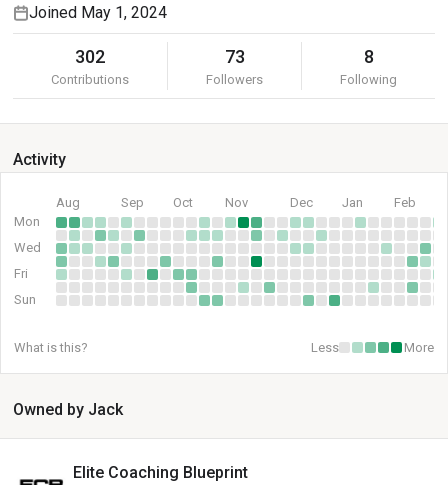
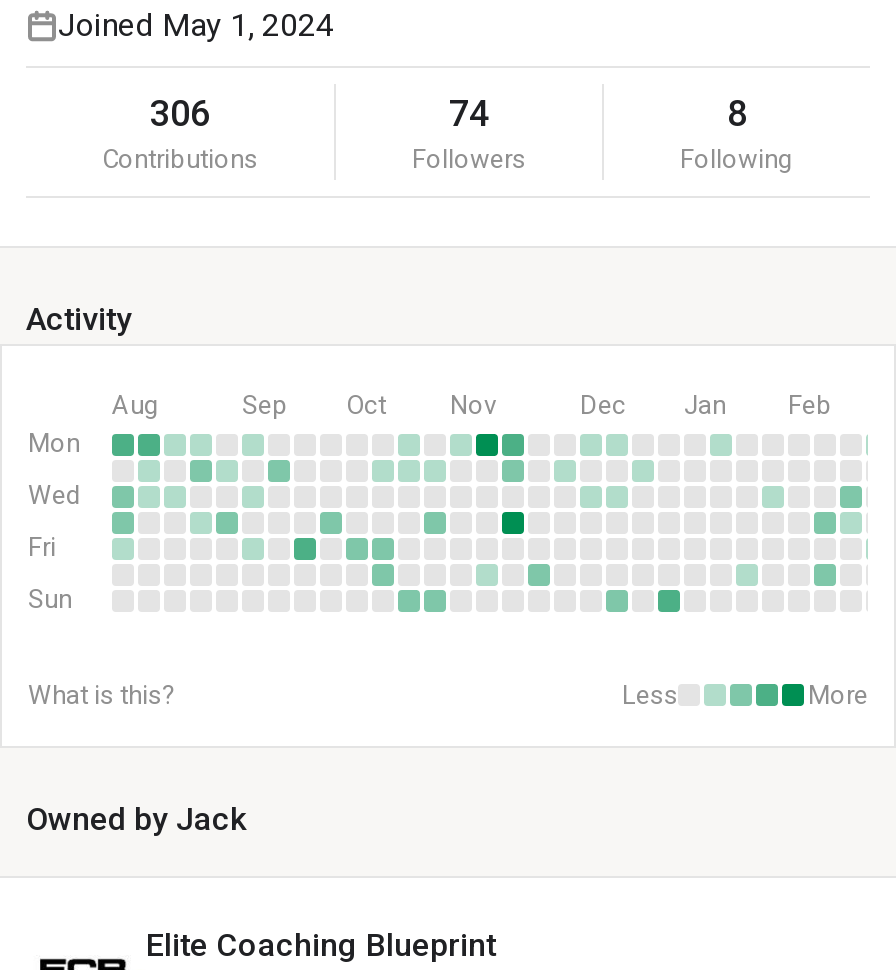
- 302
+ 306

- 73
+ 74
